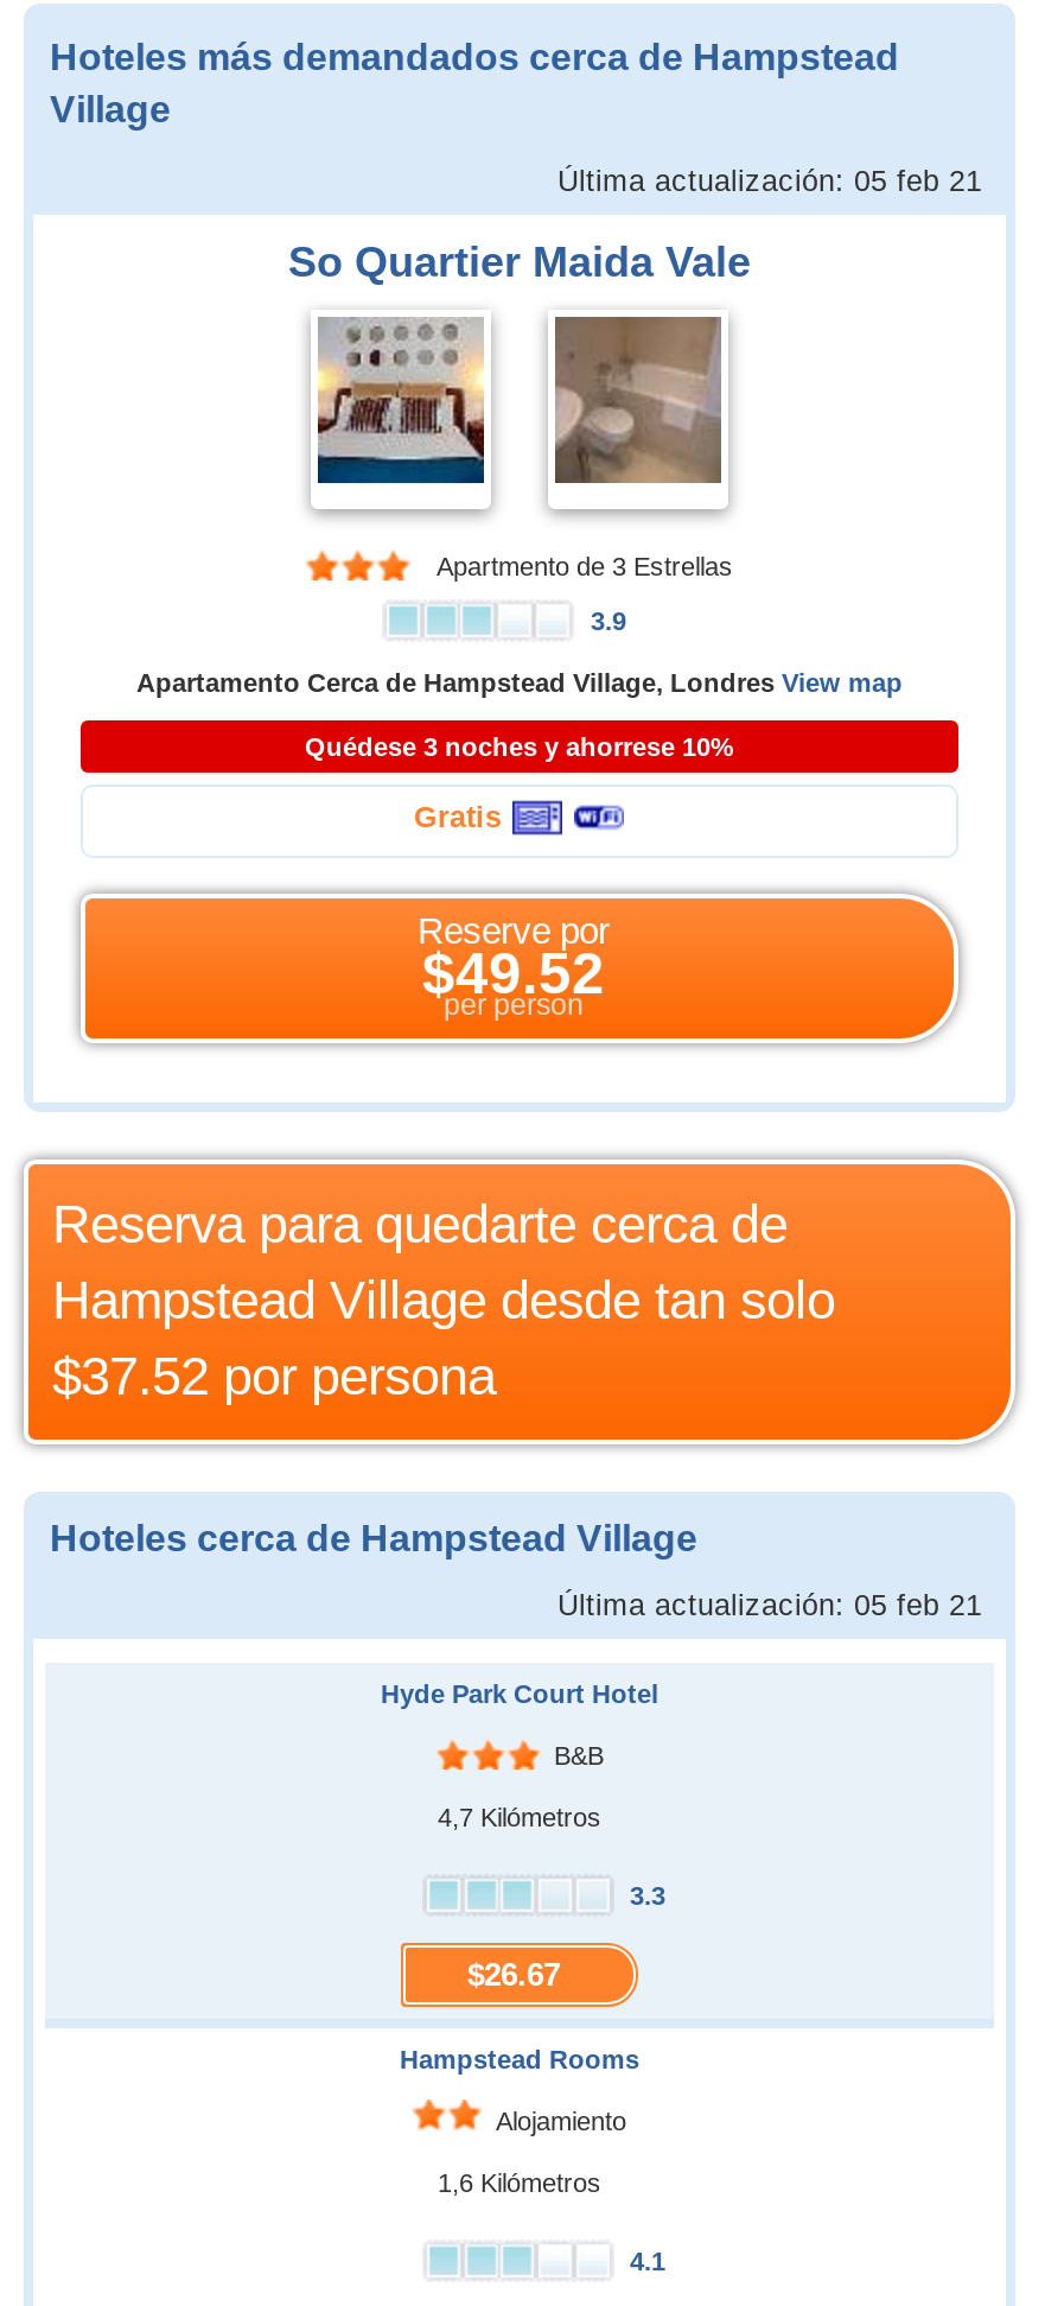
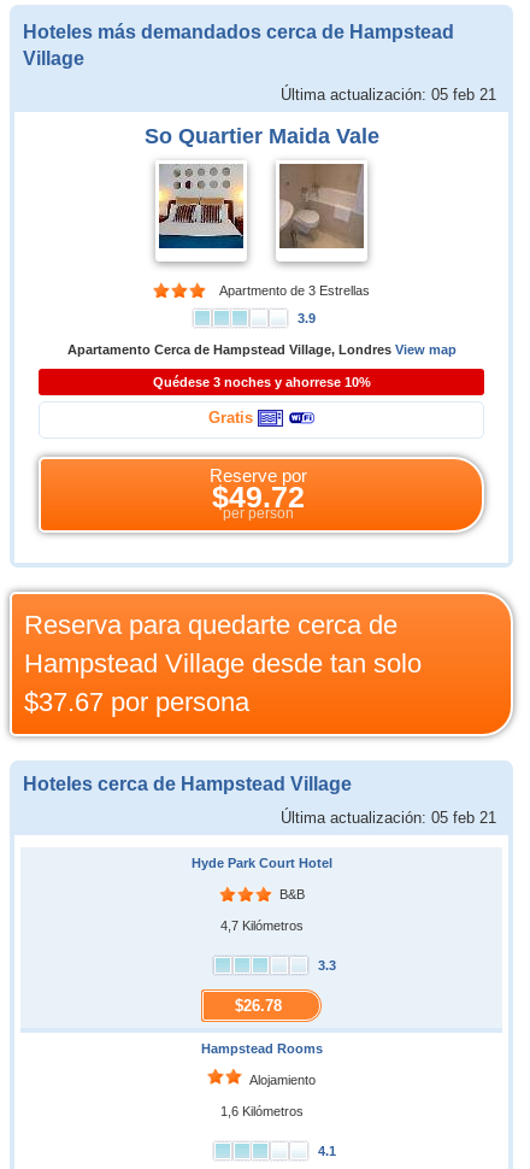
- $49.52 per person
+ $49.72 per person

- $37.52 por persona
+ $37.67 por persona

- $26.67
+ $26.78
